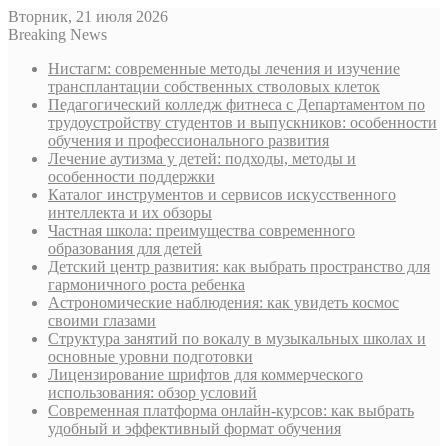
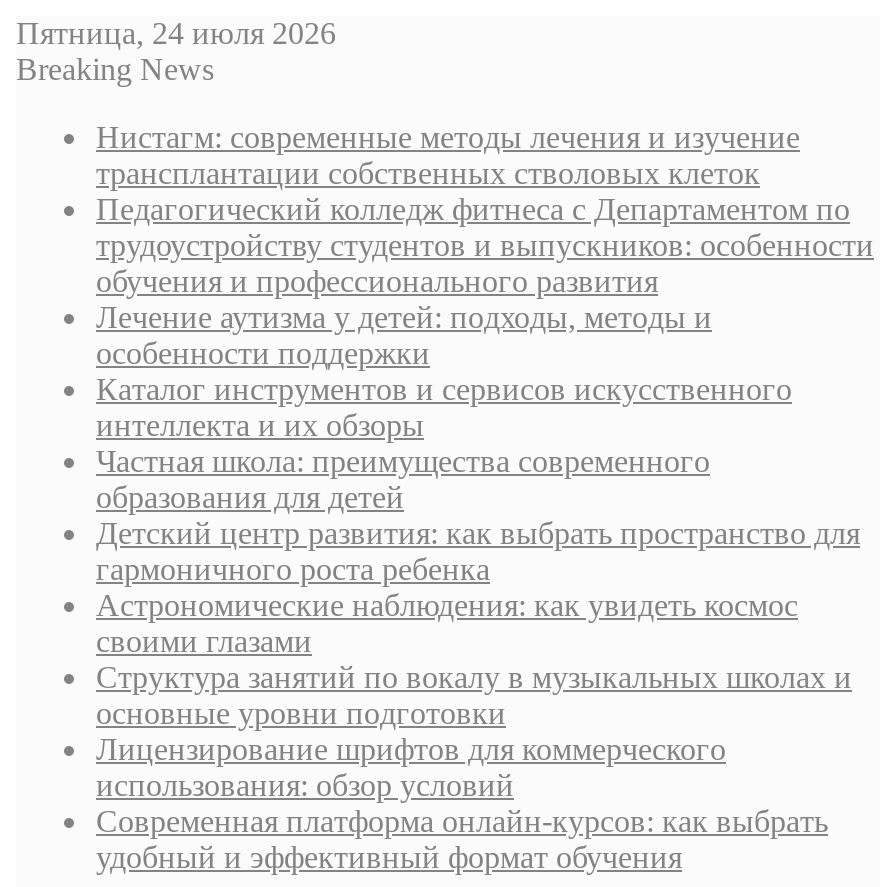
- Вторник, 21 июля 2026
+ Пятница, 24 июля 2026
